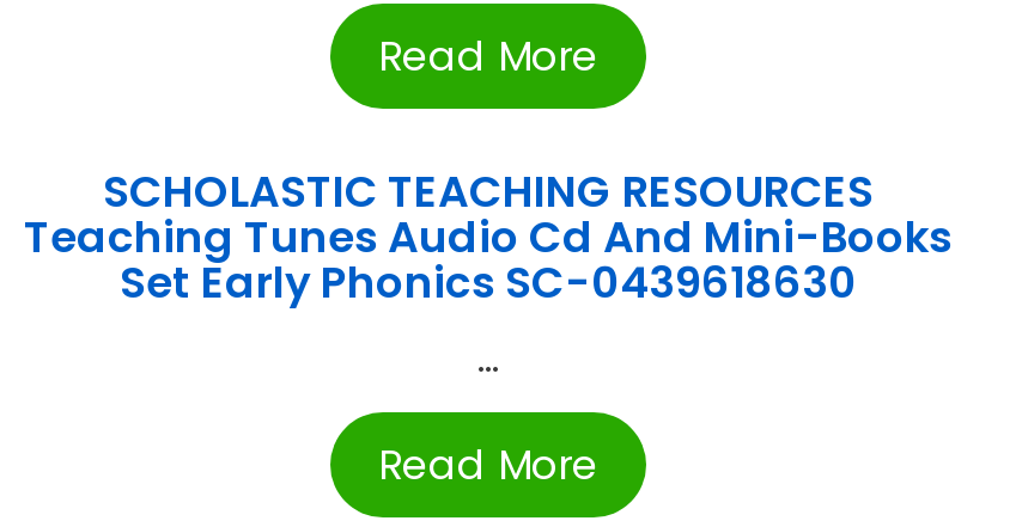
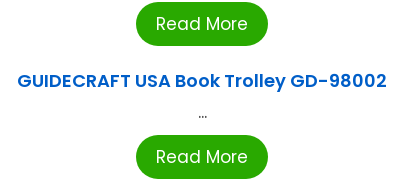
- SCHOLASTIC TEACHING RESOURCES
- Teaching Tunes Audio Cd And Mini-Books
- Set Early Phonics SC-0439618630
+ GUIDECRAFT USA Book Trolley GD-98002
